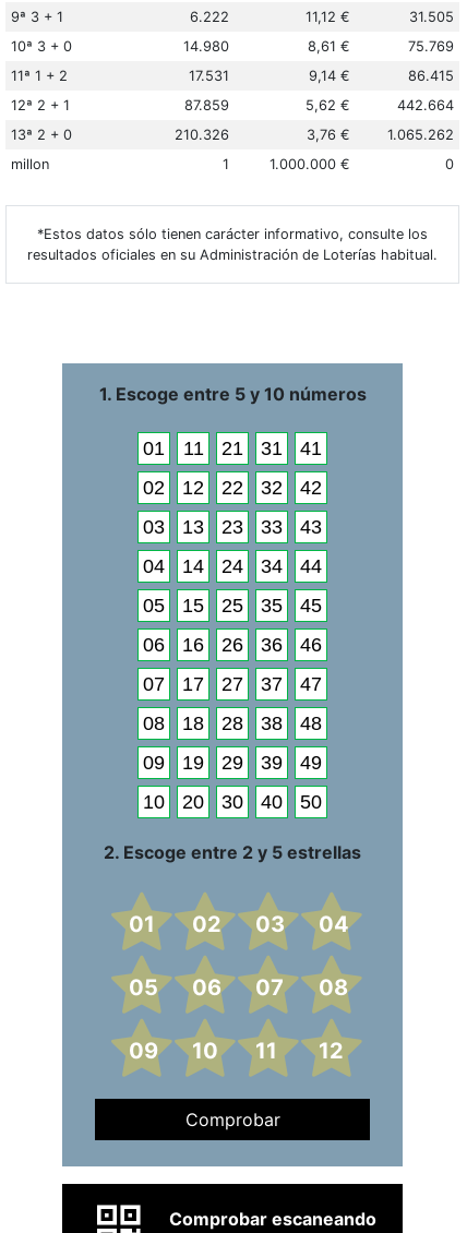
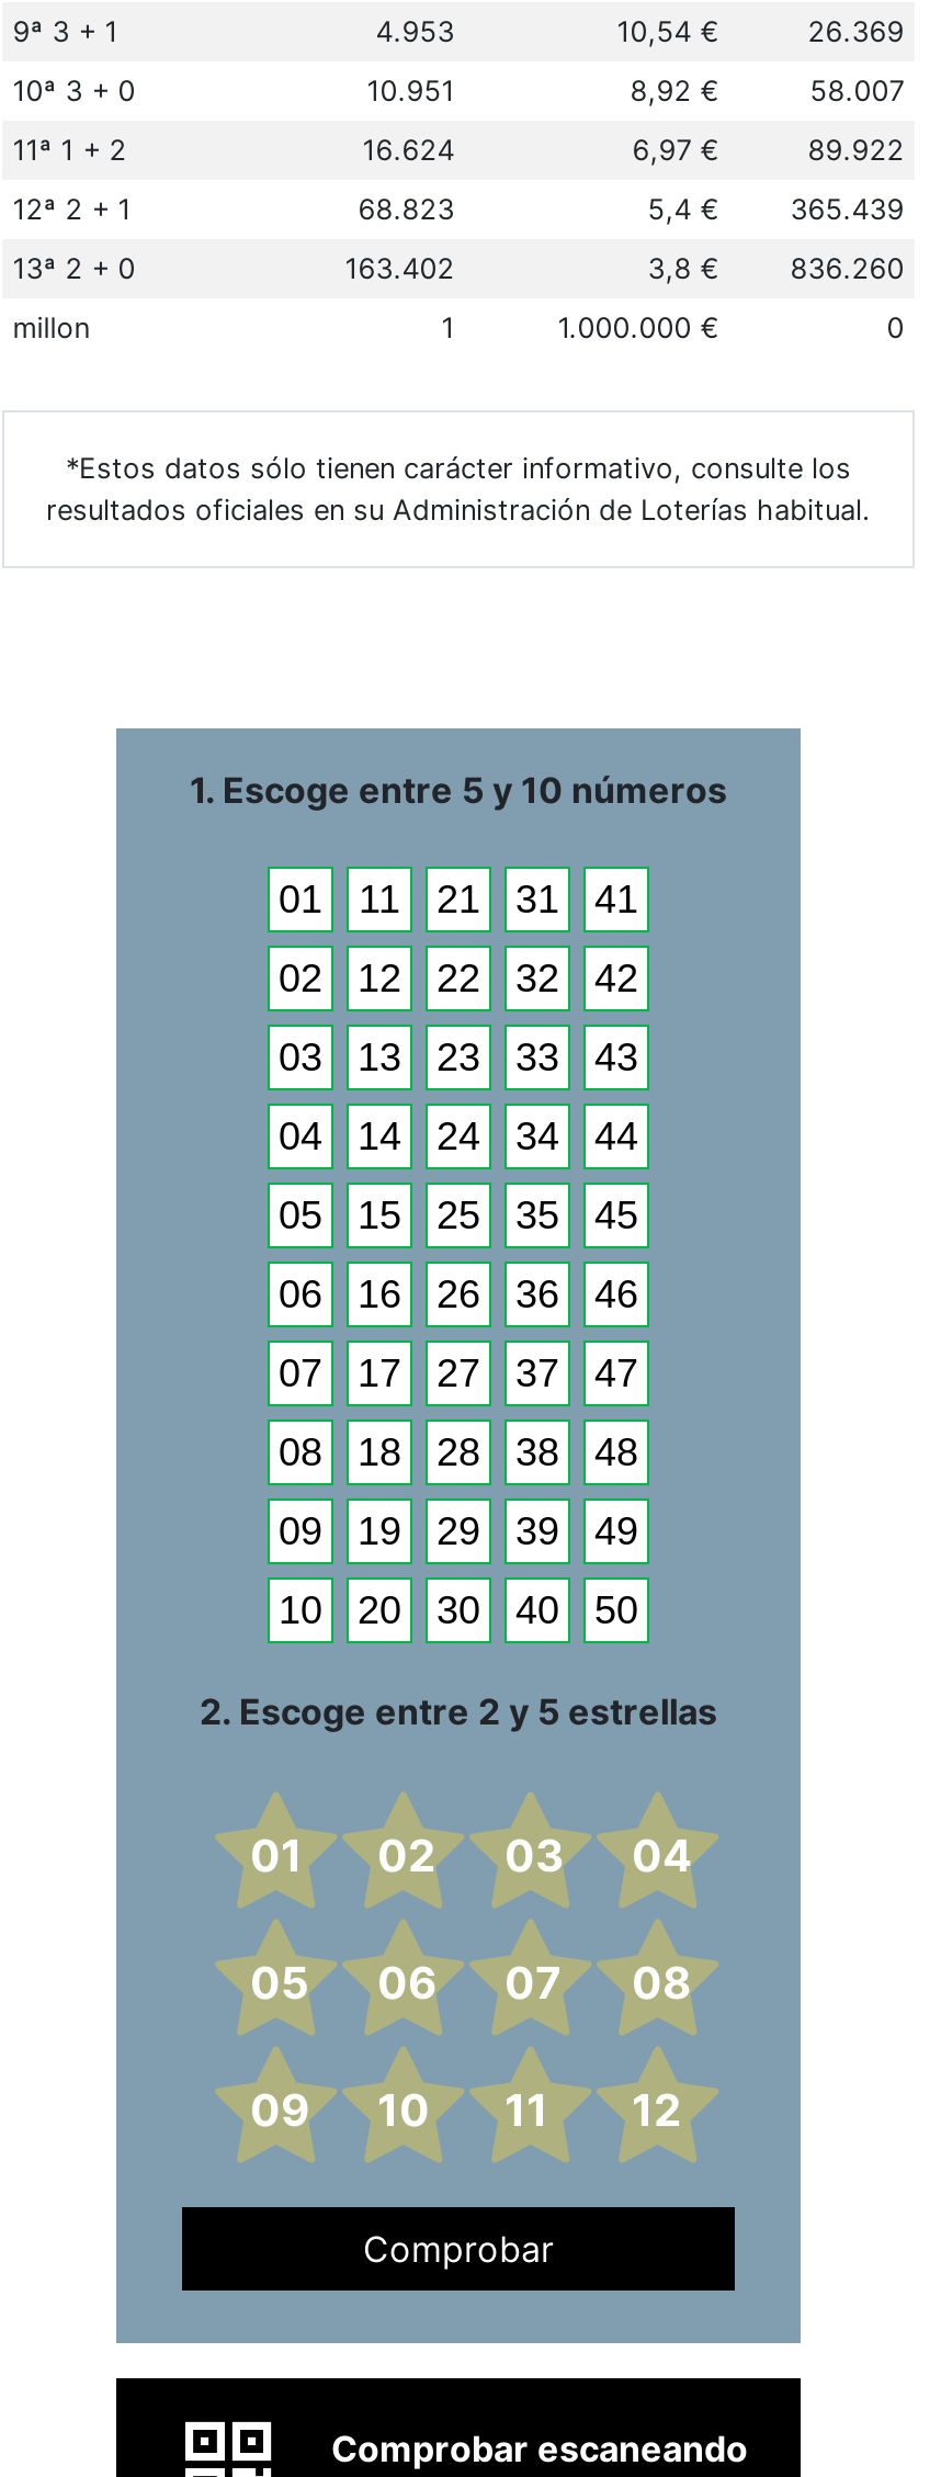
- 6.222
+ 4.953

- 11,12 €
+ 10,54 €

- 31.505
+ 26.369

- 14.980
+ 10.951

- 8,61 €
+ 8,92 €

- 75.769
+ 58.007

- 17.531
+ 16.624

- 9,14 €
+ 6,97 €

- 86.415
+ 89.922

- 87.859
+ 68.823

- 5,62 €
+ 5,4 €

- 442.664
+ 365.439

- 210.326
+ 163.402

- 3,76 €
+ 3,8 €

- 1.065.262
+ 836.260
